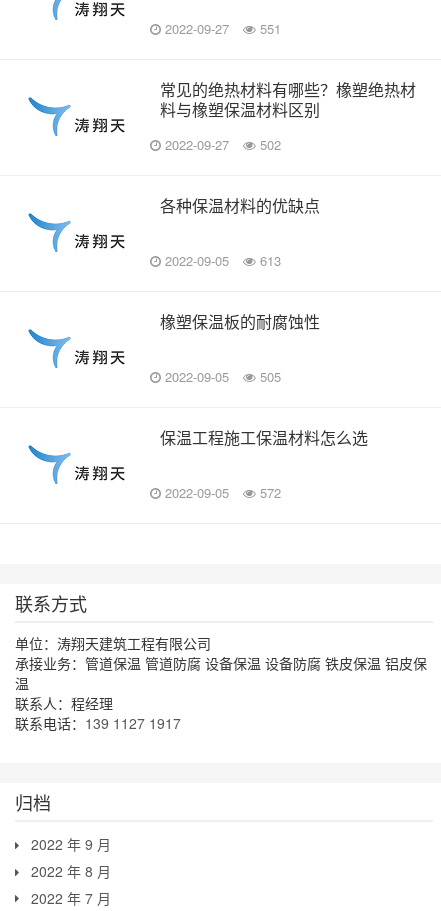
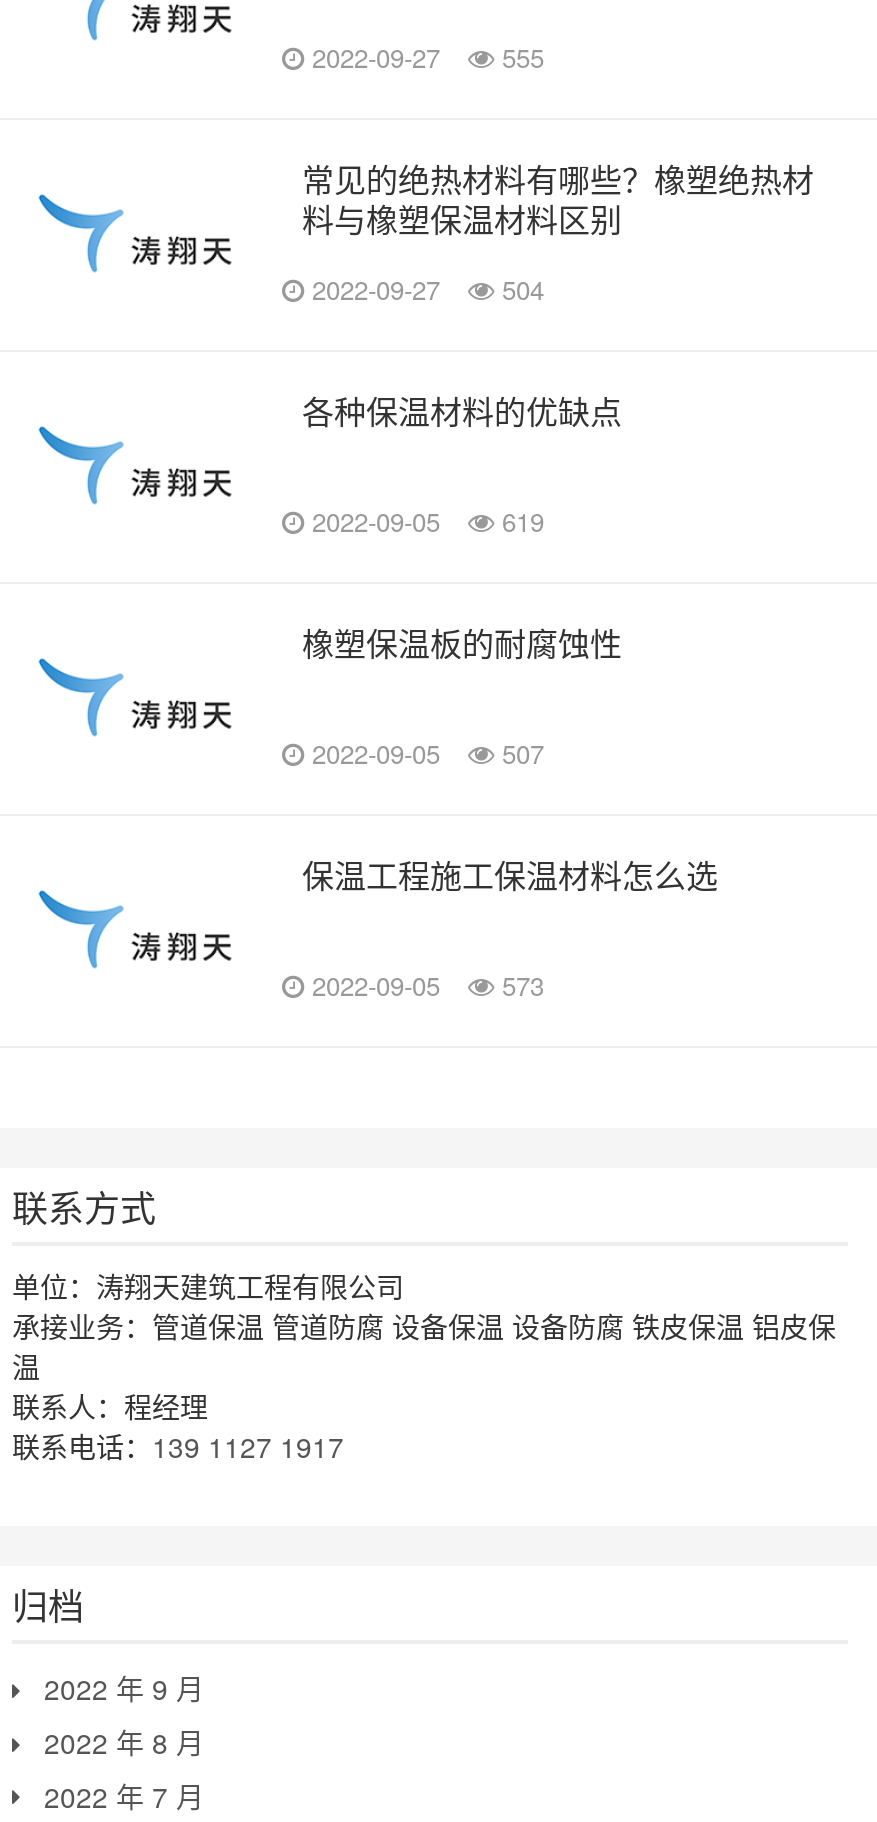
- 2022-09-27 551
+ 2022-09-27 555

- 2022-09-27 502
+ 2022-09-27 504

- 2022-09-05 613
+ 2022-09-05 619

- 2022-09-05 505
+ 2022-09-05 507

- 2022-09-05 572
+ 2022-09-05 573
